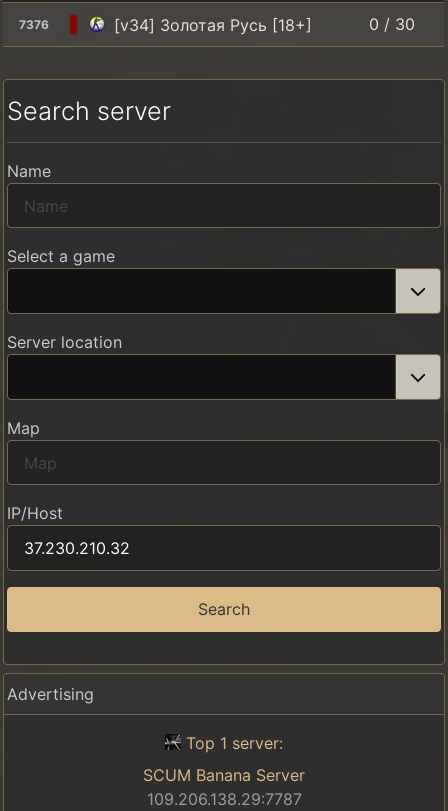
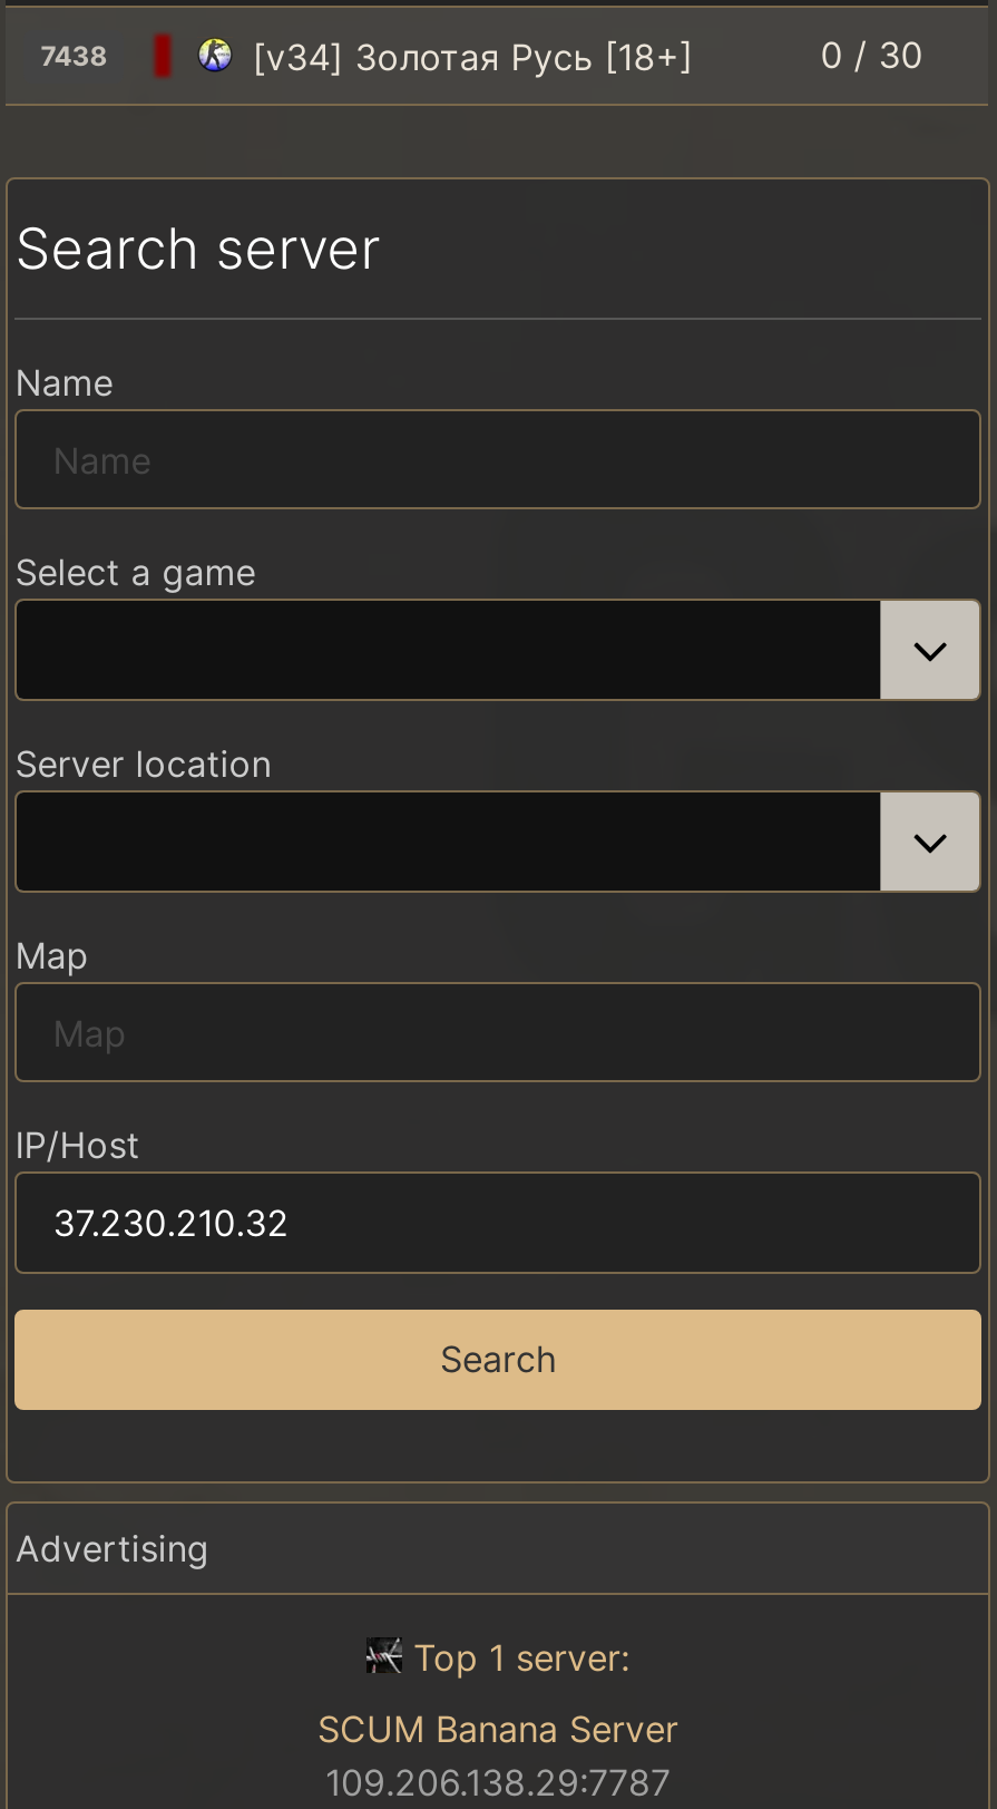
- 7376
+ 7438
